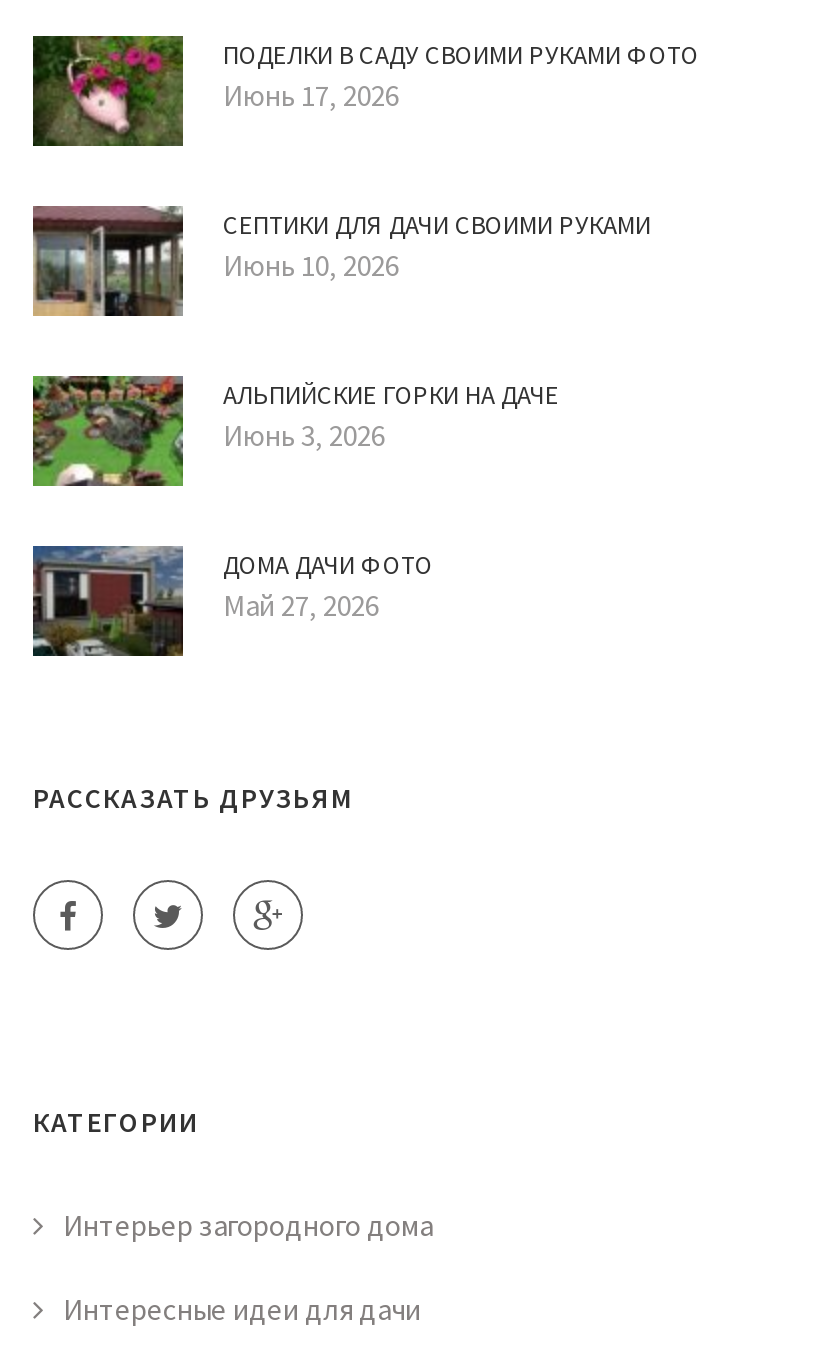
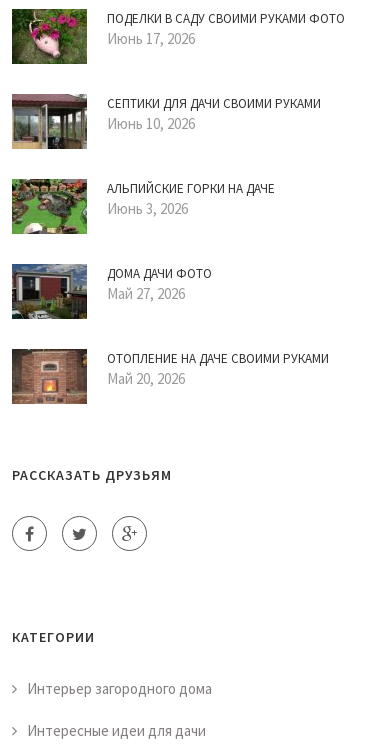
+ [image]
+ ОТОПЛЕНИЕ НА ДАЧЕ СВОИМИ РУКАМИ
+ Май 20, 2026
